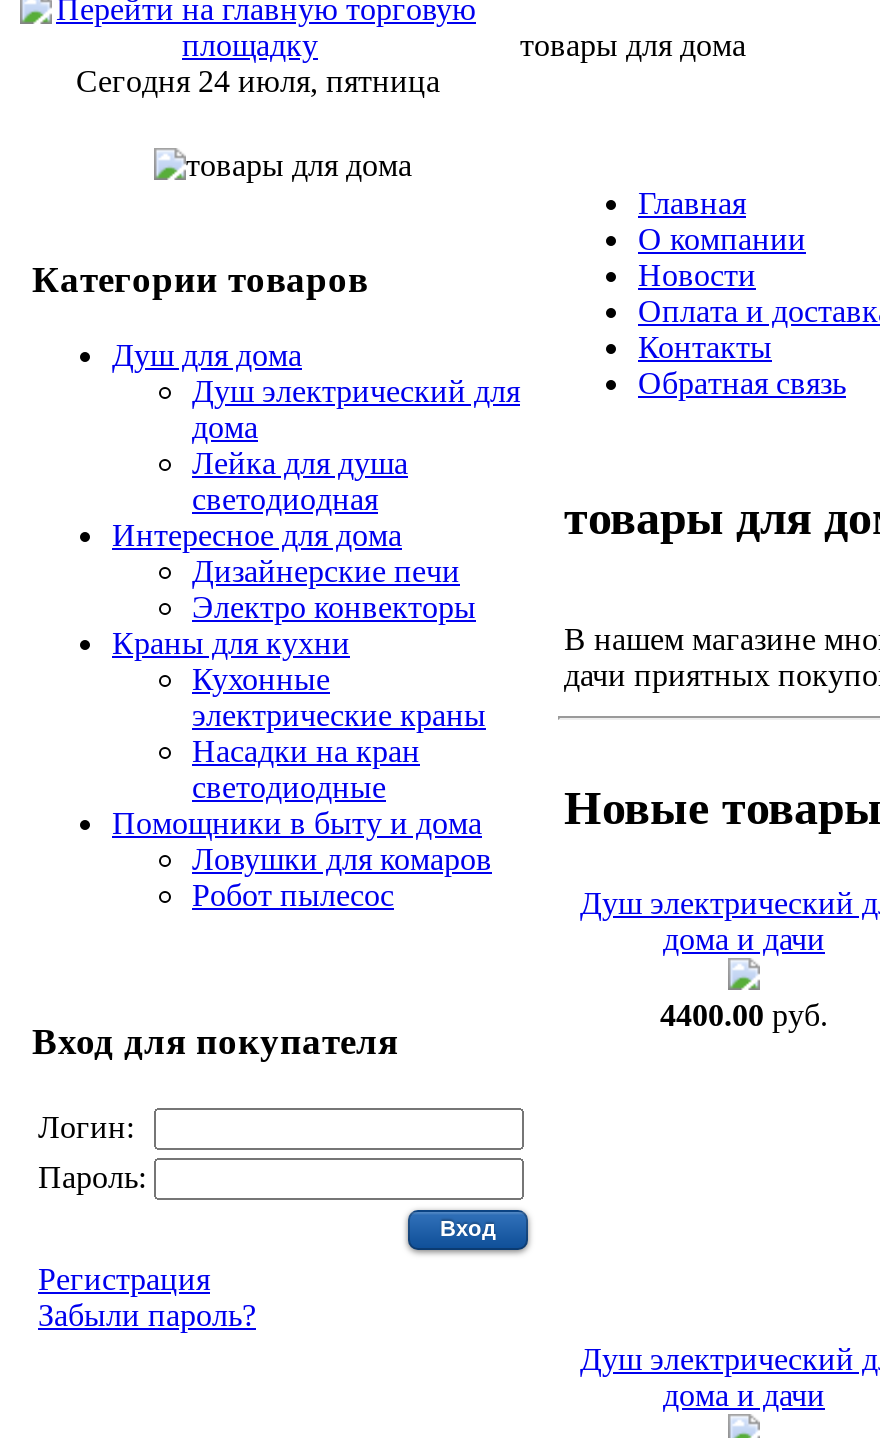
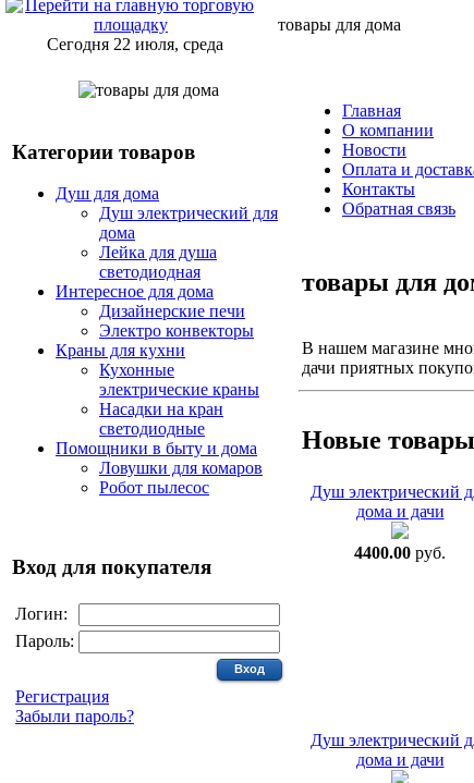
- Сегодня 24 июля, пятница
+ Сегодня 22 июля, среда
